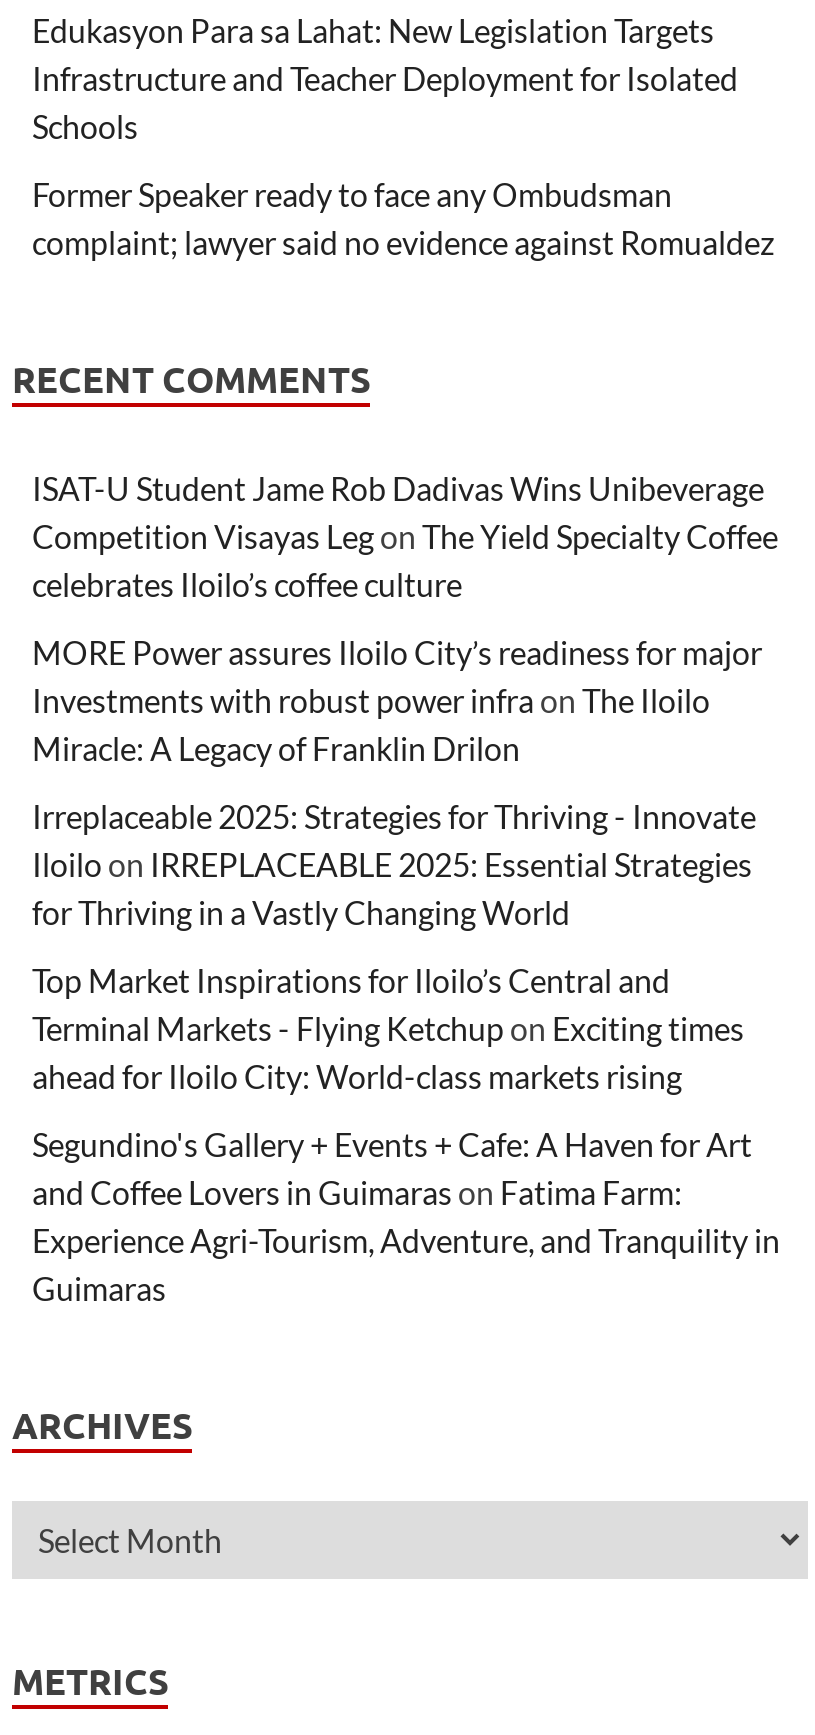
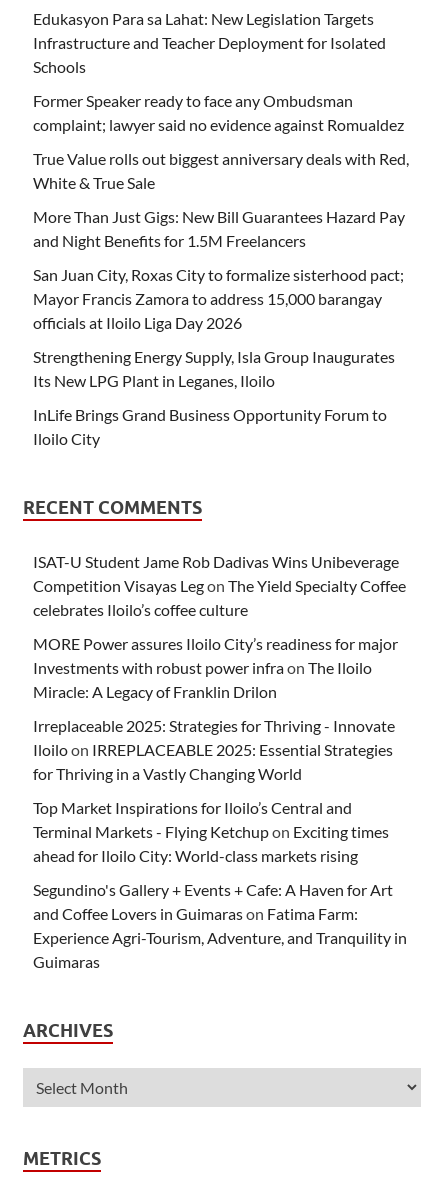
+ True Value rolls out biggest anniversary deals with Red,
+ White & True Sale
+ More Than Just Gigs: New Bill Guarantees Hazard Pay
+ and Night Benefits for 1.5M Freelancers
+ San Juan City, Roxas City to formalize sisterhood pact;
+ Mayor Francis Zamora to address 15,000 barangay
+ officials at Iloilo Liga Day 2026
+ Strengthening Energy Supply, Isla Group Inaugurates
+ Its New LPG Plant in Leganes, Iloilo
+ InLife Brings Grand Business Opportunity Forum to
+ Iloilo City
